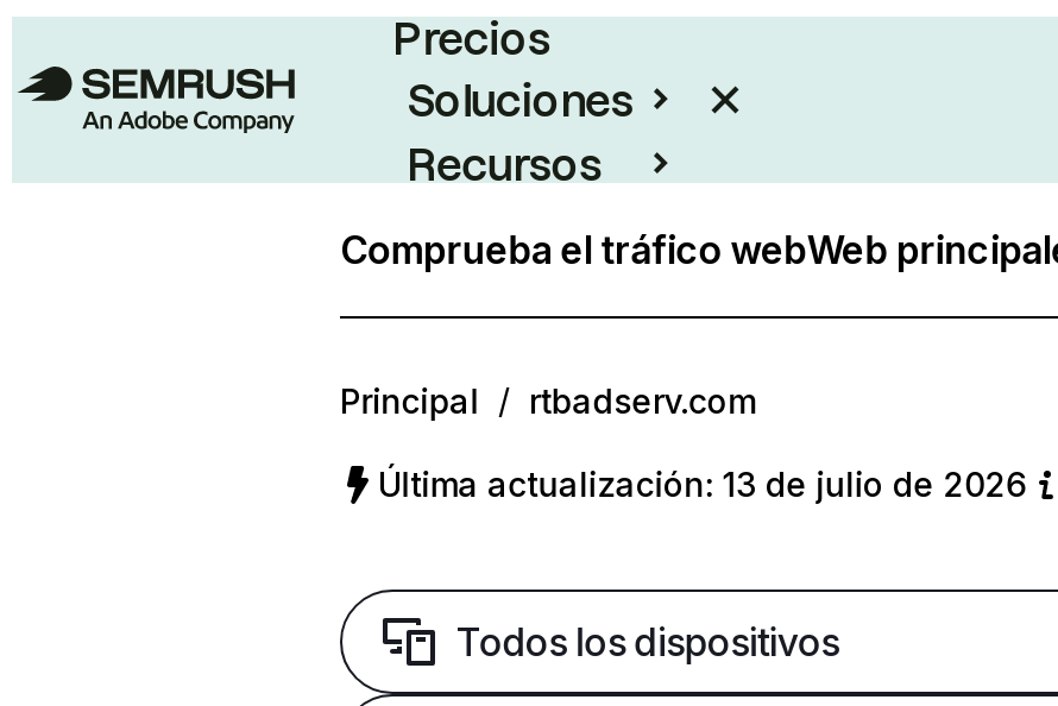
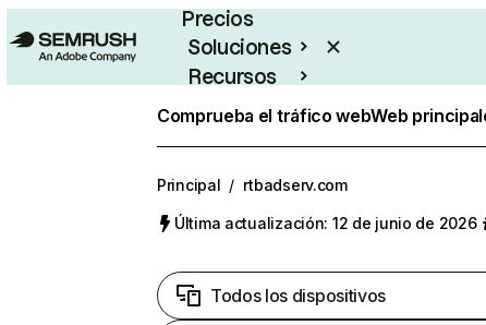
- Última actualización: 13 de julio de 2026
+ Última actualización: 12 de junio de 2026
